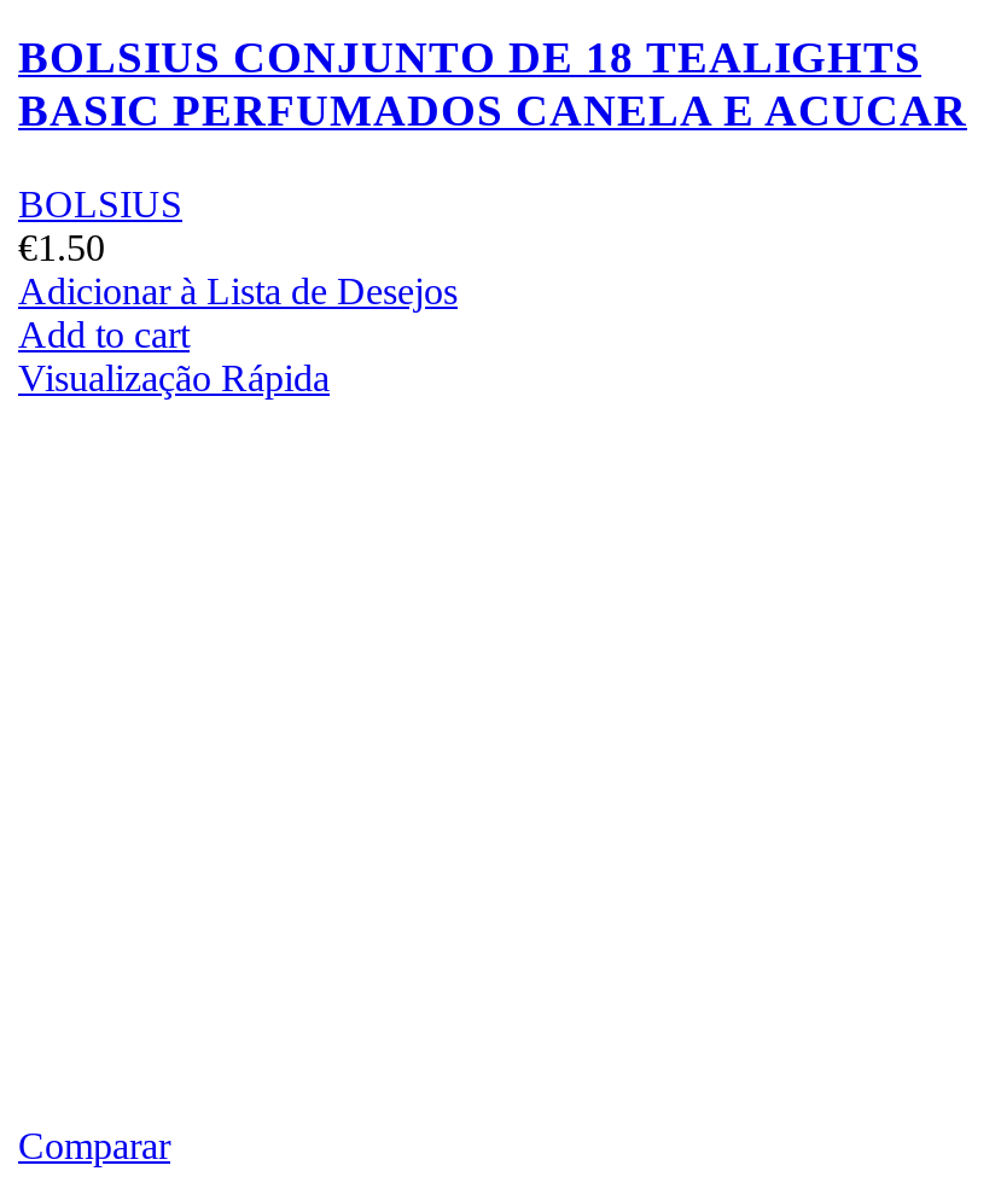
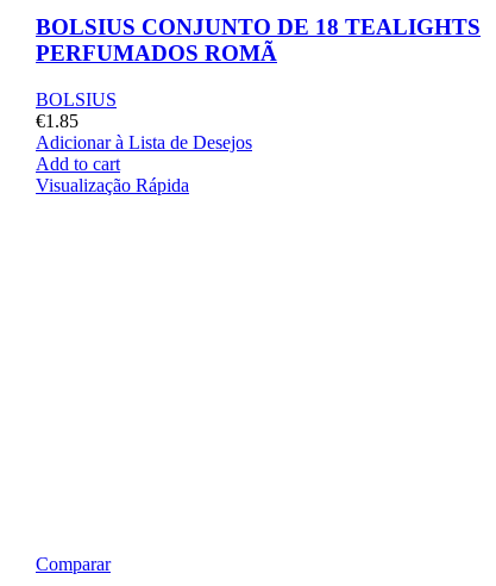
- BASIC PERFUMADOS CANELA E ACUCAR
+ PERFUMADOS ROMÃ

- €1.50
+ €1.85
